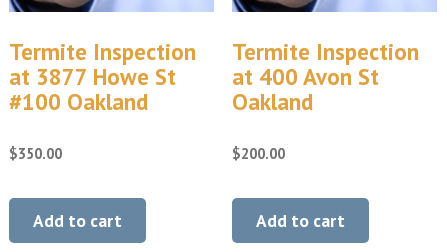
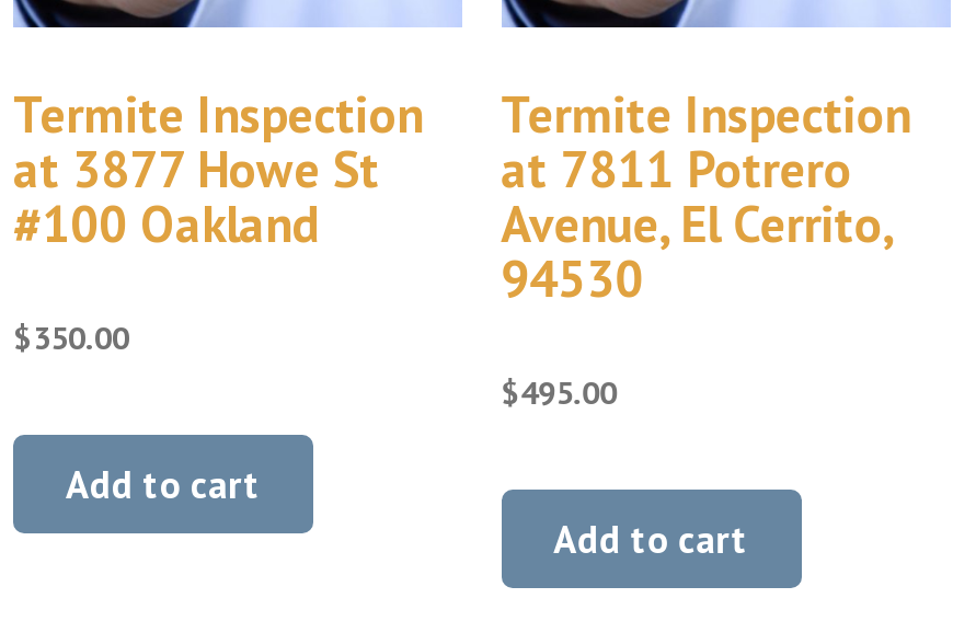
- at 400 Avon St
- Oakland
+ at 7811 Potrero
+ Avenue, El Cerrito,
+ 94530

- $200.00
+ $495.00
